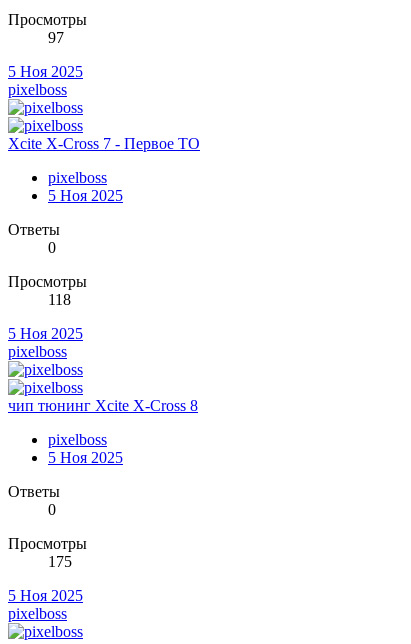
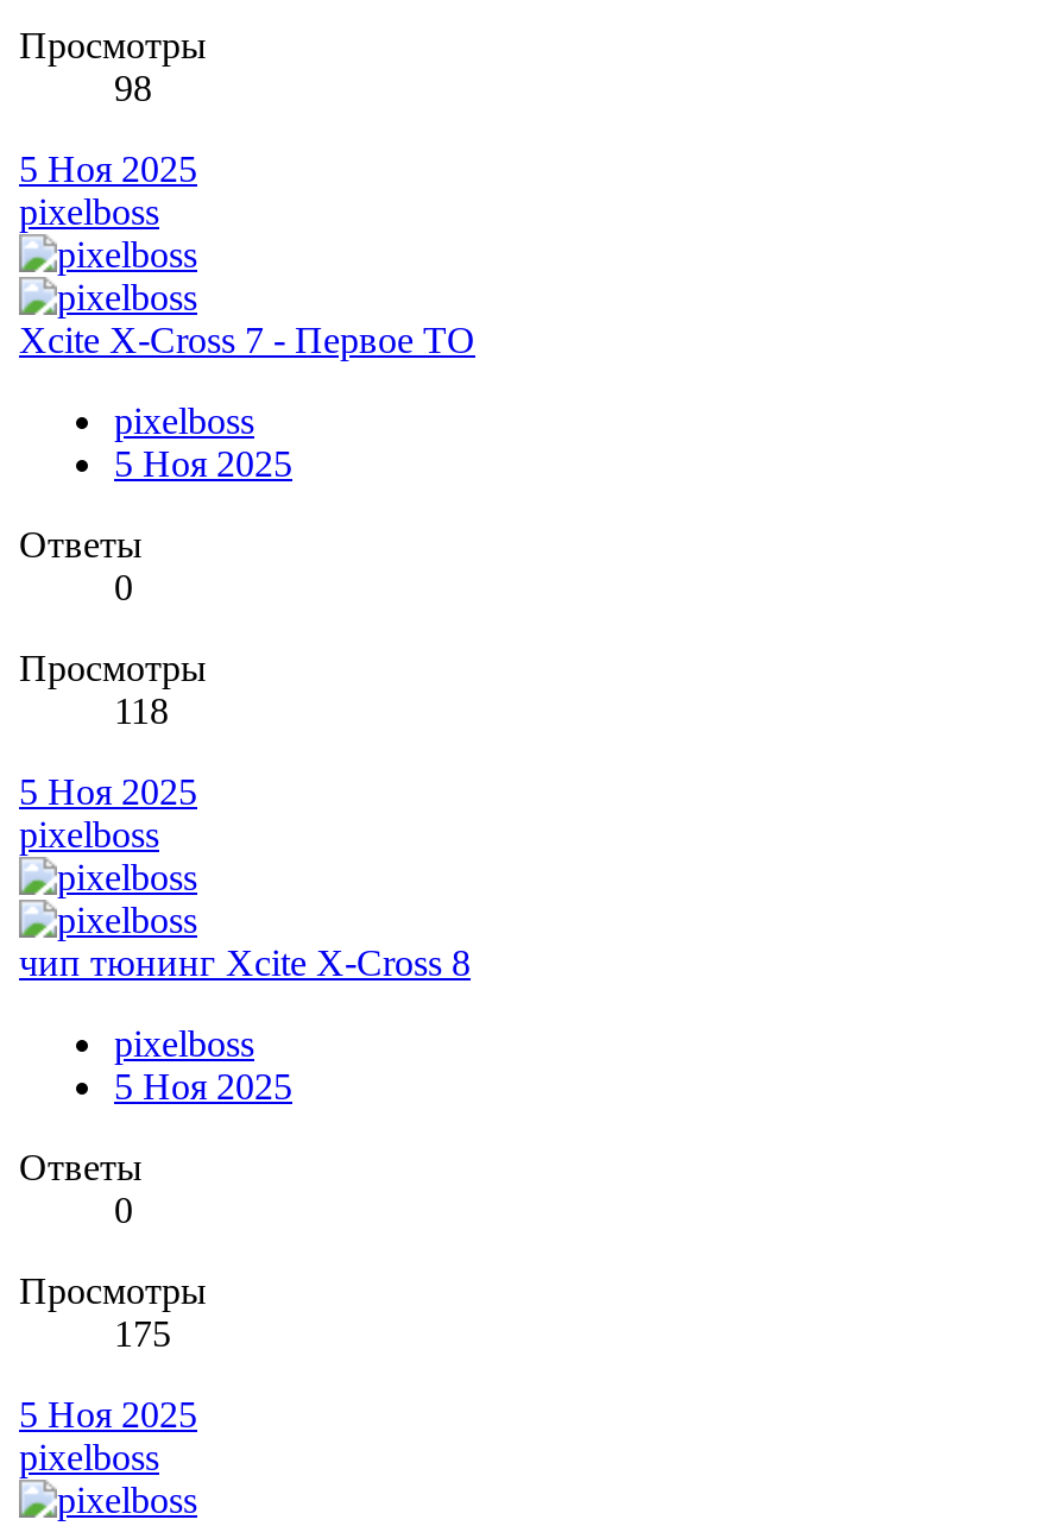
- 97
+ 98
